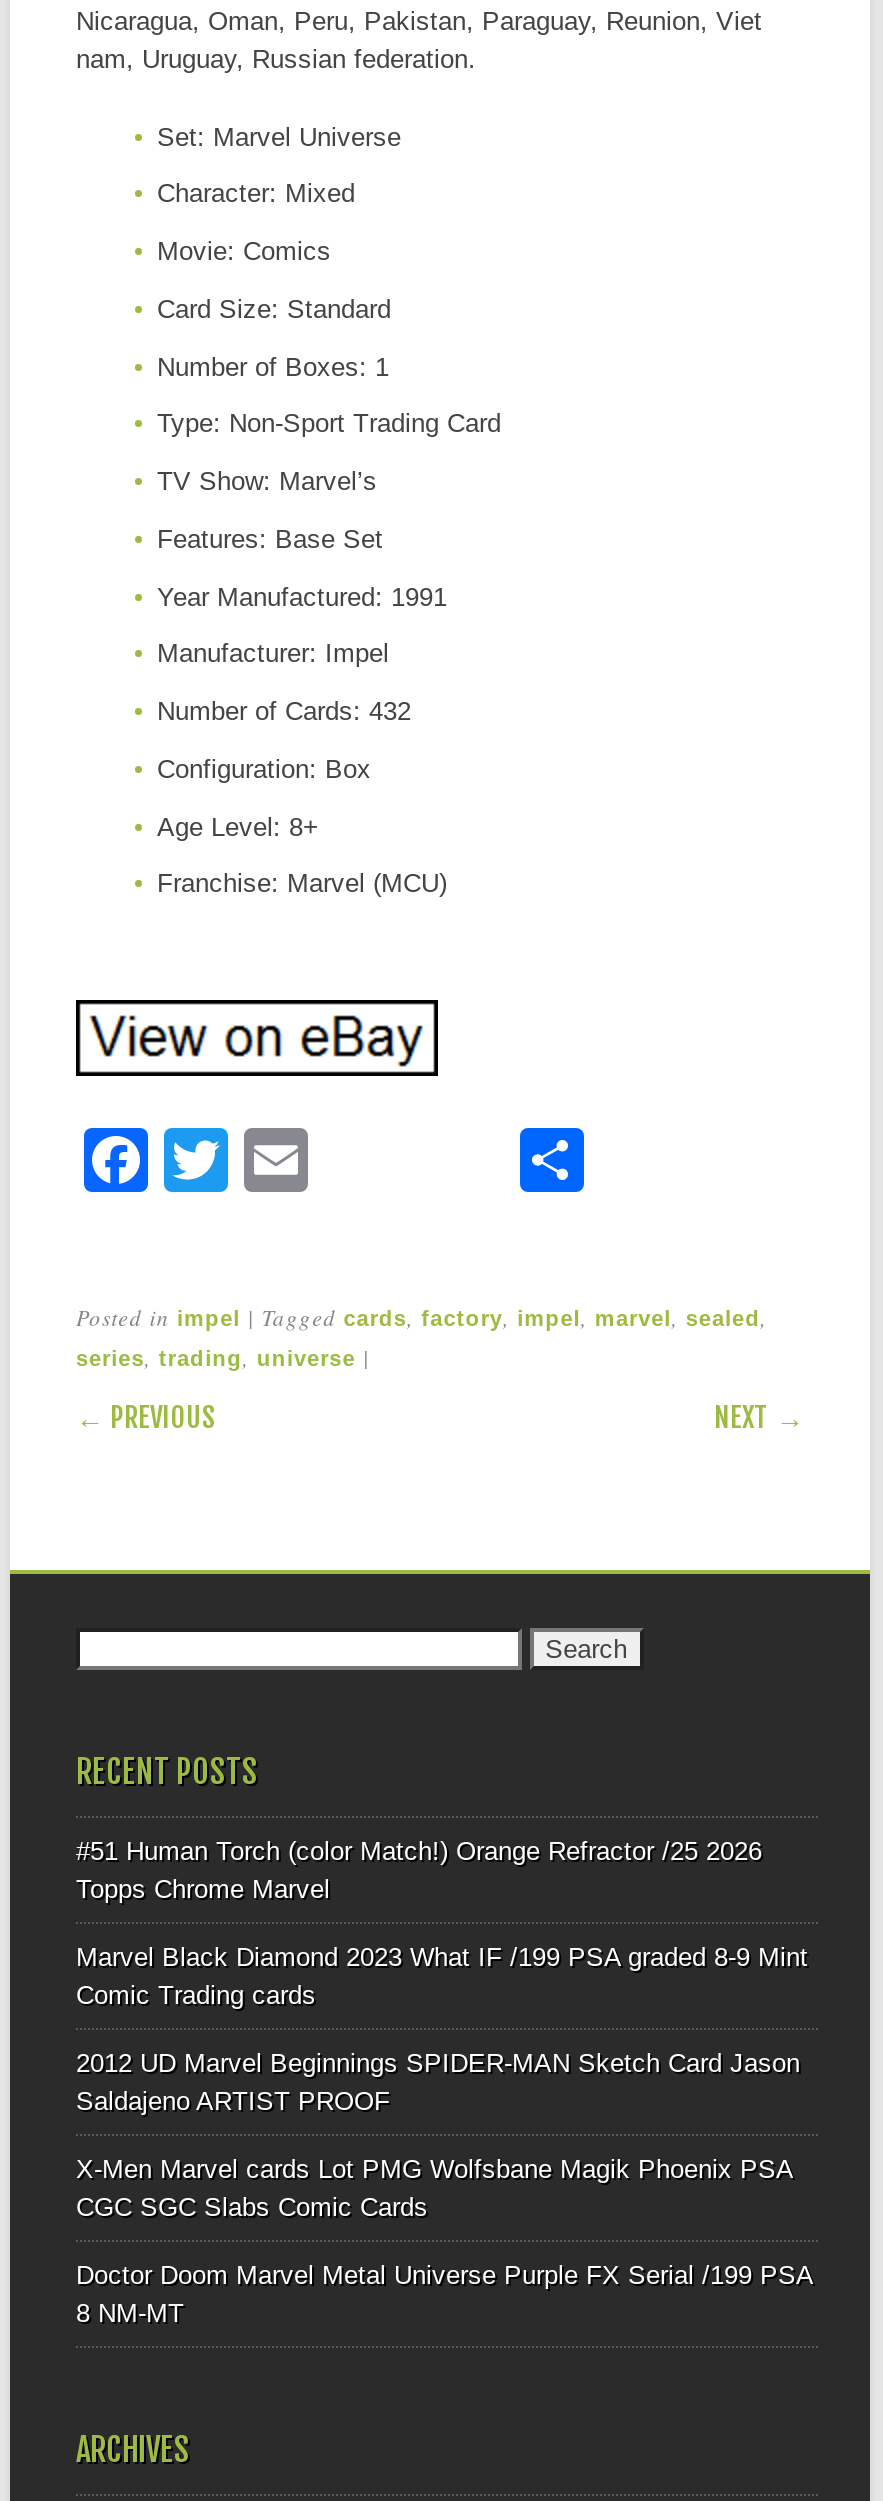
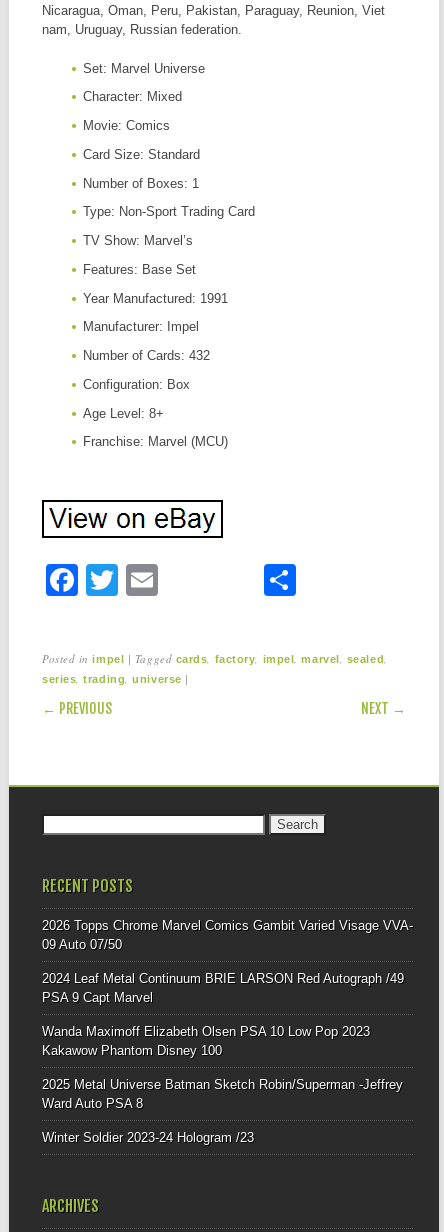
- #51 Human Torch (color Match!) Orange Refractor /25 2026
- Topps Chrome Marvel
+ 2026 Topps Chrome Marvel Comics Gambit Varied Visage VVA-
+ 09 Auto 07/50

- Marvel Black Diamond 2023 What IF /199 PSA graded 8-9 Mint
- Comic Trading cards
+ 2024 Leaf Metal Continuum BRIE LARSON Red Autograph /49
+ PSA 9 Capt Marvel

- 2012 UD Marvel Beginnings SPIDER-MAN Sketch Card Jason
- Saldajeno ARTIST PROOF
+ Wanda Maximoff Elizabeth Olsen PSA 10 Low Pop 2023
+ Kakawow Phantom Disney 100

- X-Men Marvel cards Lot PMG Wolfsbane Magik Phoenix PSA
- CGC SGC Slabs Comic Cards
+ 2025 Metal Universe Batman Sketch Robin/Superman -Jeffrey
+ Ward Auto PSA 8

- Doctor Doom Marvel Metal Universe Purple FX Serial /199 PSA
- 8 NM-MT
+ Winter Soldier 2023-24 Hologram /23
